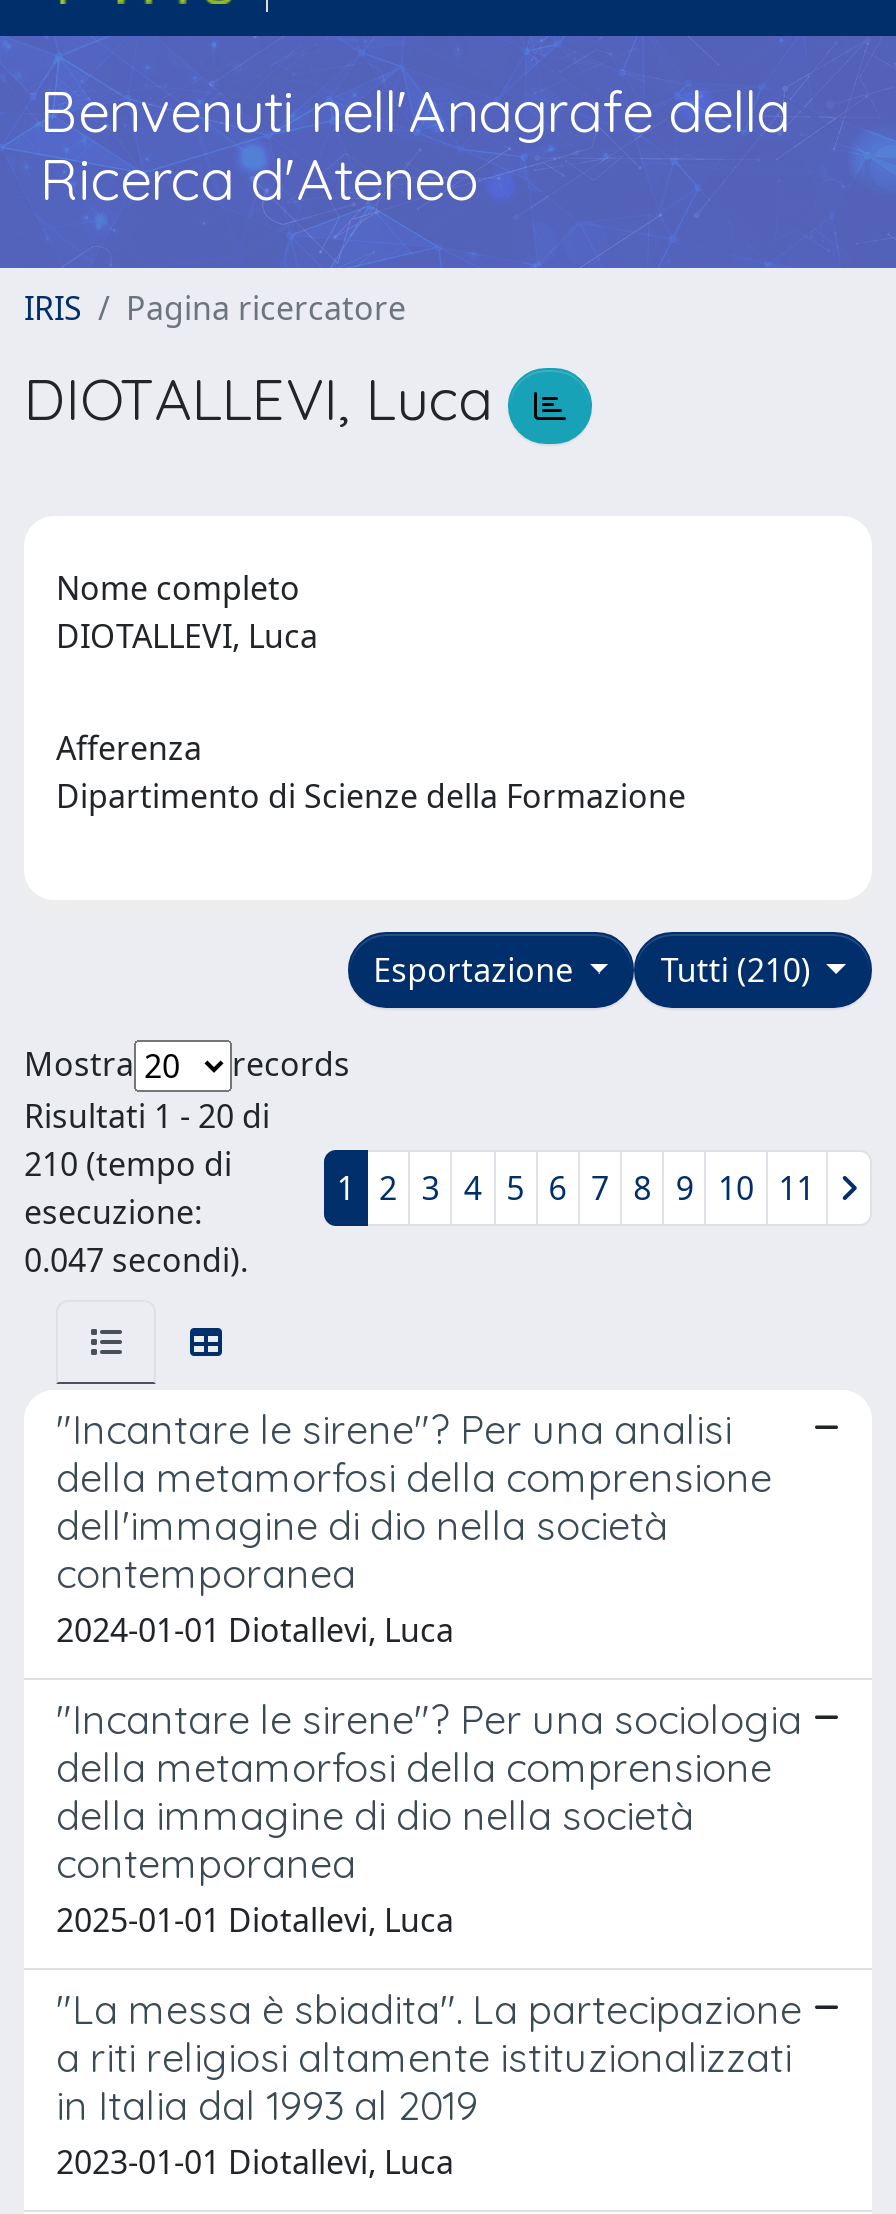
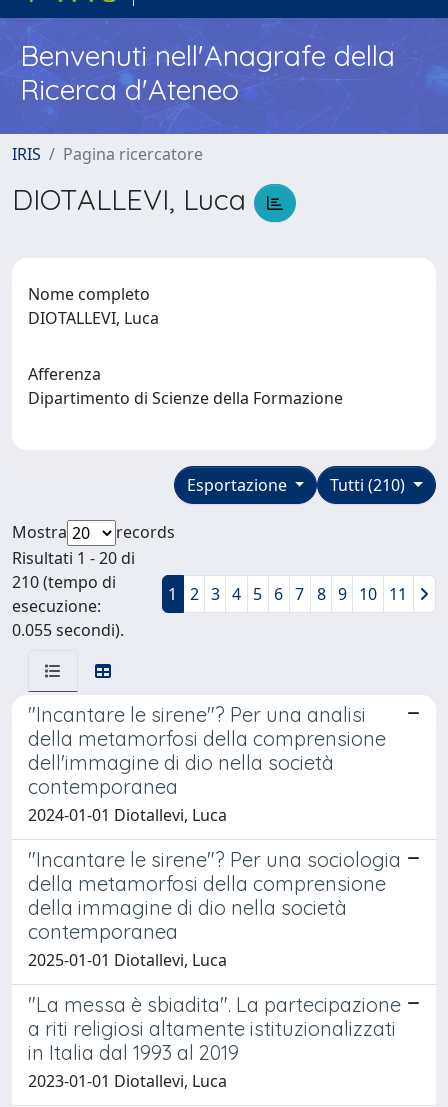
- 0.047 secondi).
+ 0.055 secondi).
